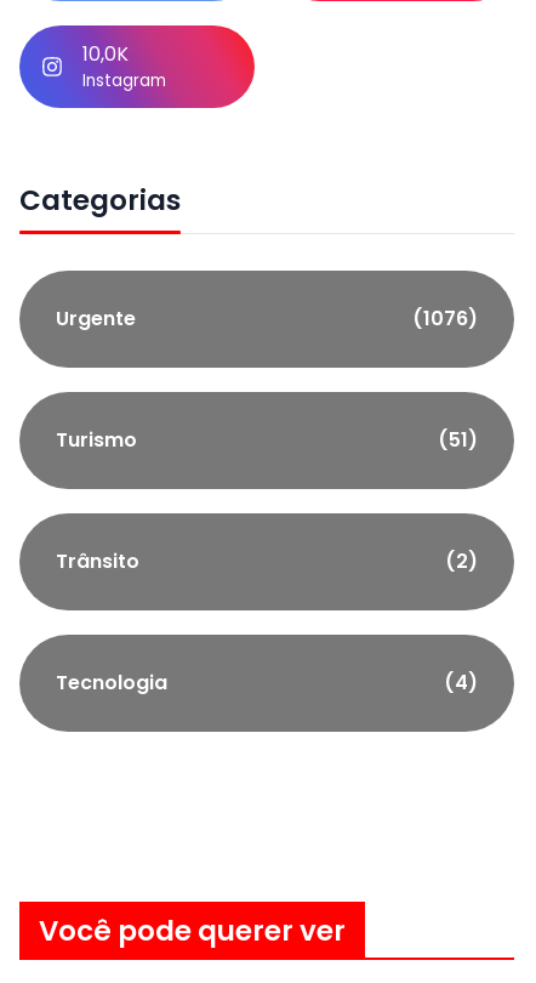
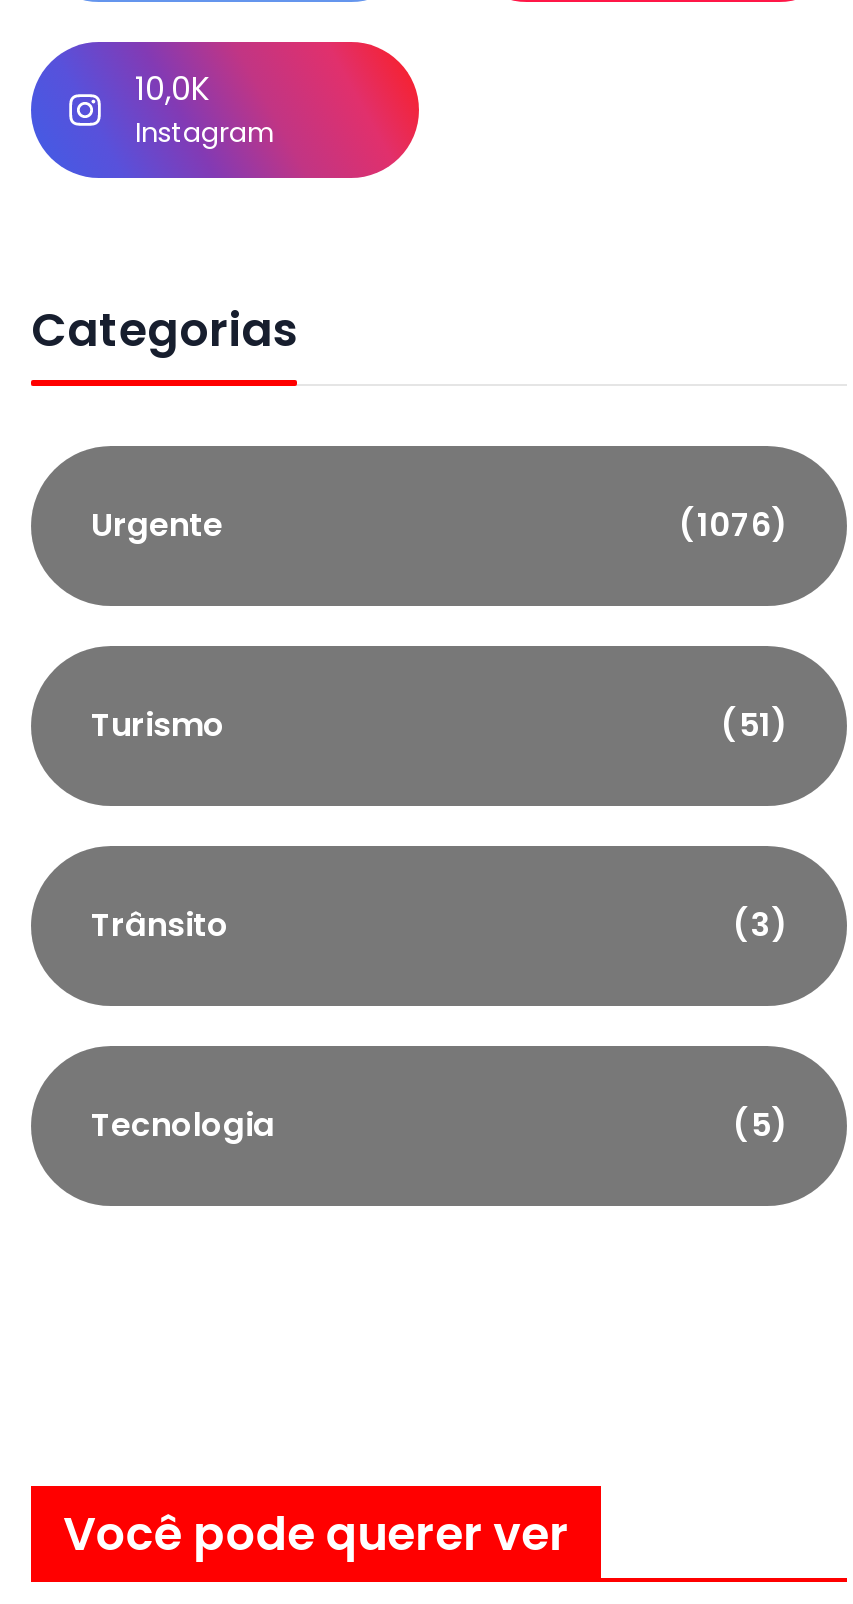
- (2)
+ (3)

- (4)
+ (5)
